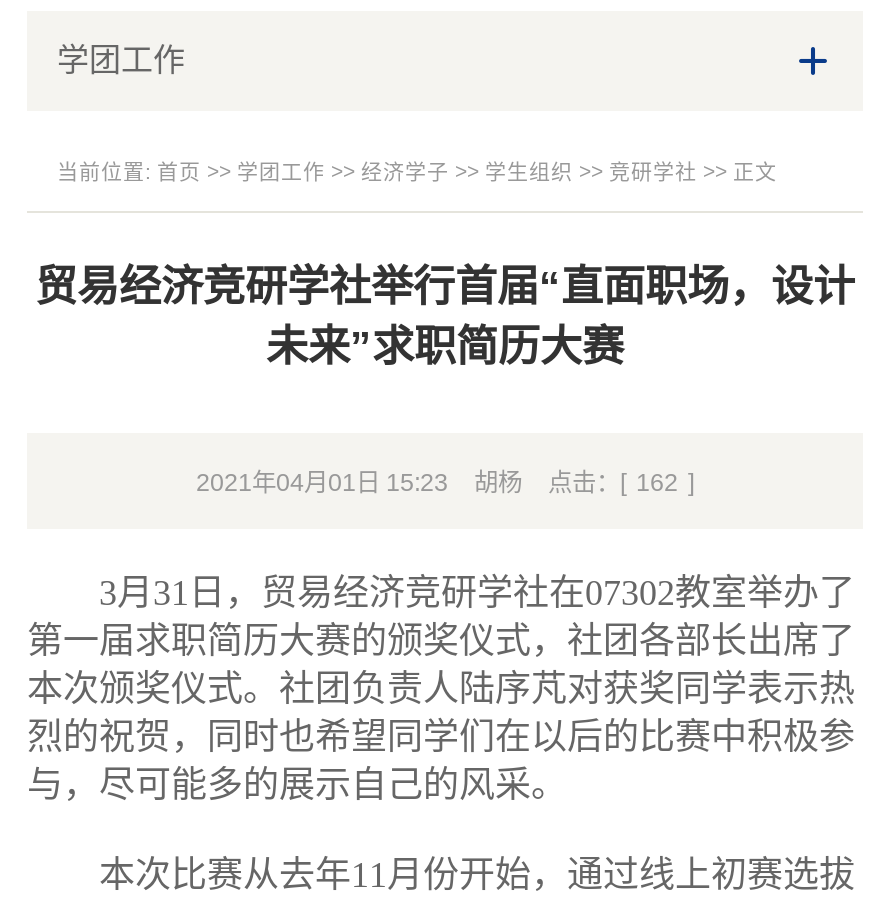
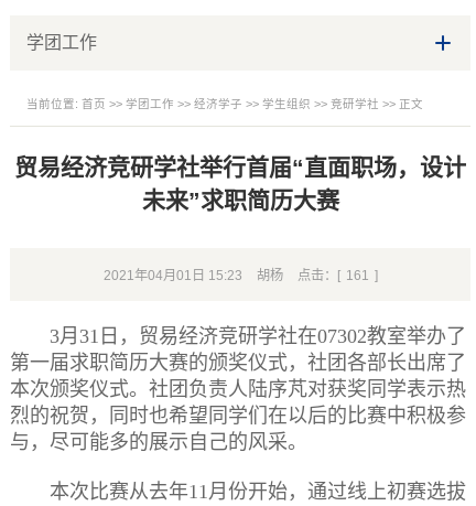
- 2021年04月01日 15:23 胡杨 点击：[ 162 ]
+ 2021年04月01日 15:23 胡杨 点击：[ 161 ]
